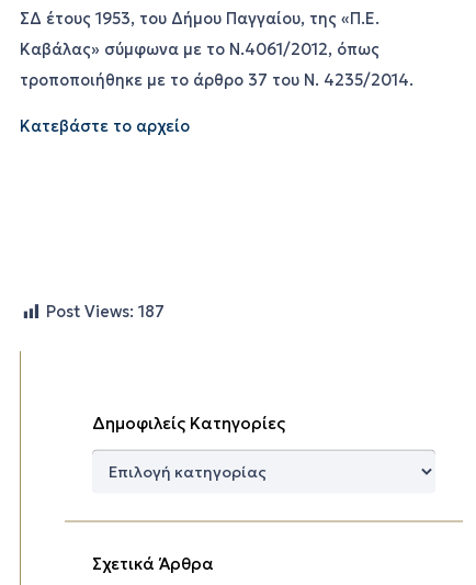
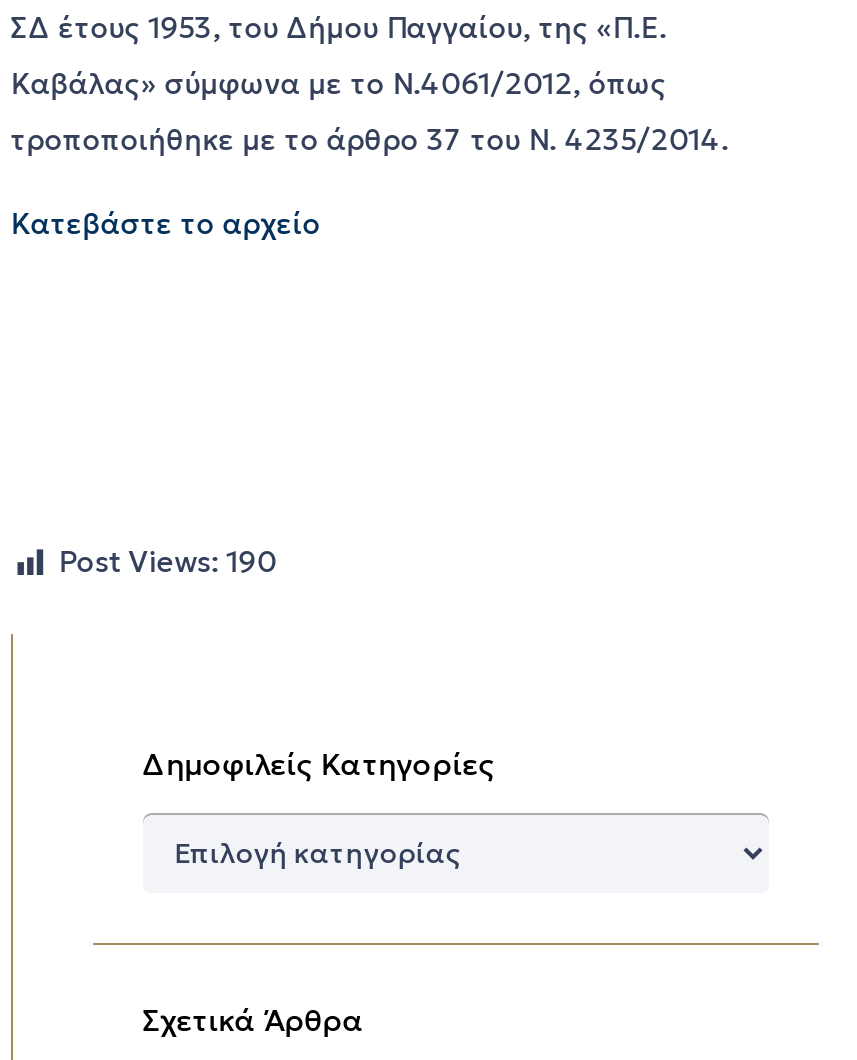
- Post Views: 187
+ Post Views: 190
